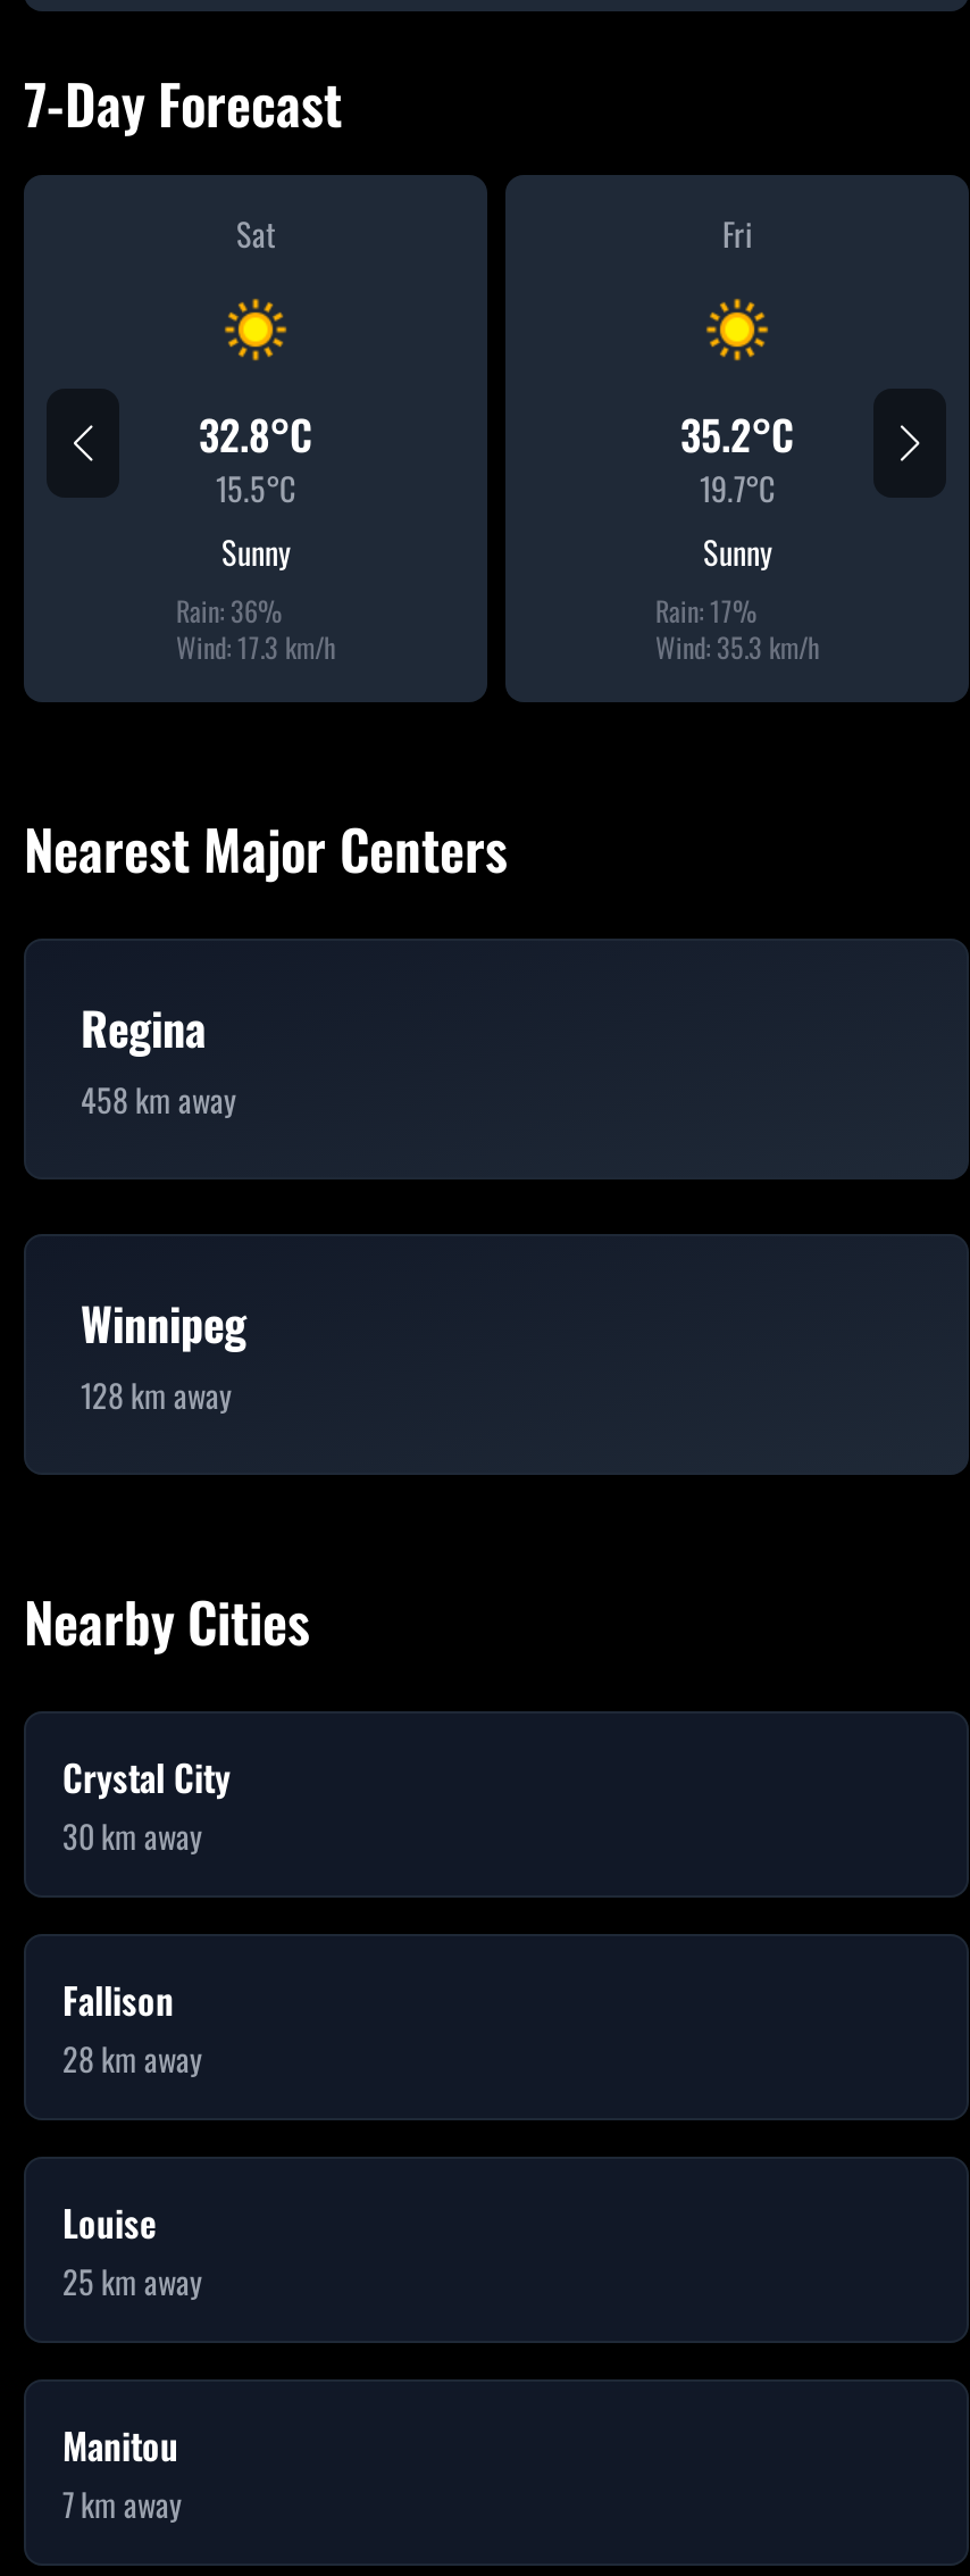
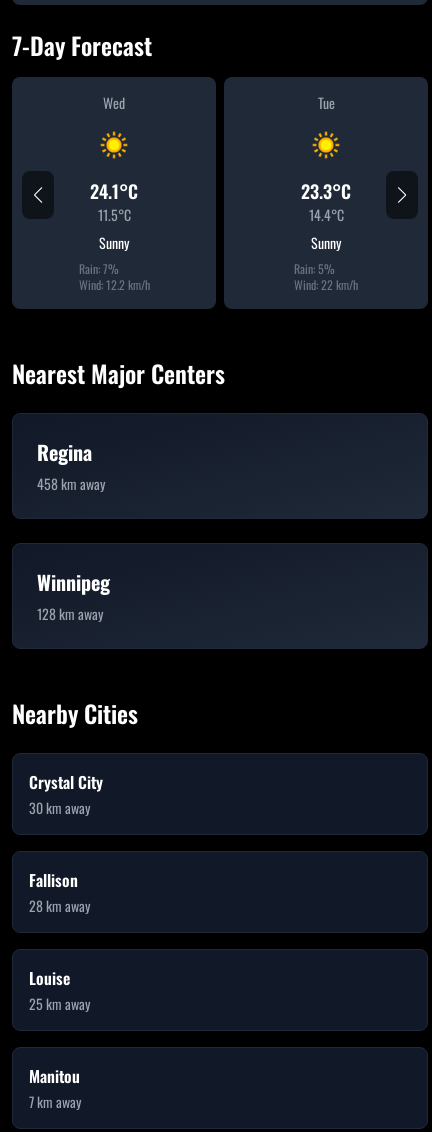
- Sat
+ Wed

- Fri
+ Tue

- 32.8°C
- 15.5°C
+ 24.1°C
+ 11.5°C

- 35.2°C
- 19.7°C
+ 23.3°C
+ 14.4°C

- Rain: 36%
- Wind: 17.3 km/h
+ Rain: 7%
+ Wind: 12.2 km/h

- Rain: 17%
+ Rain: 5%

- Wind: 35.3 km/h
+ Wind: 22 km/h
